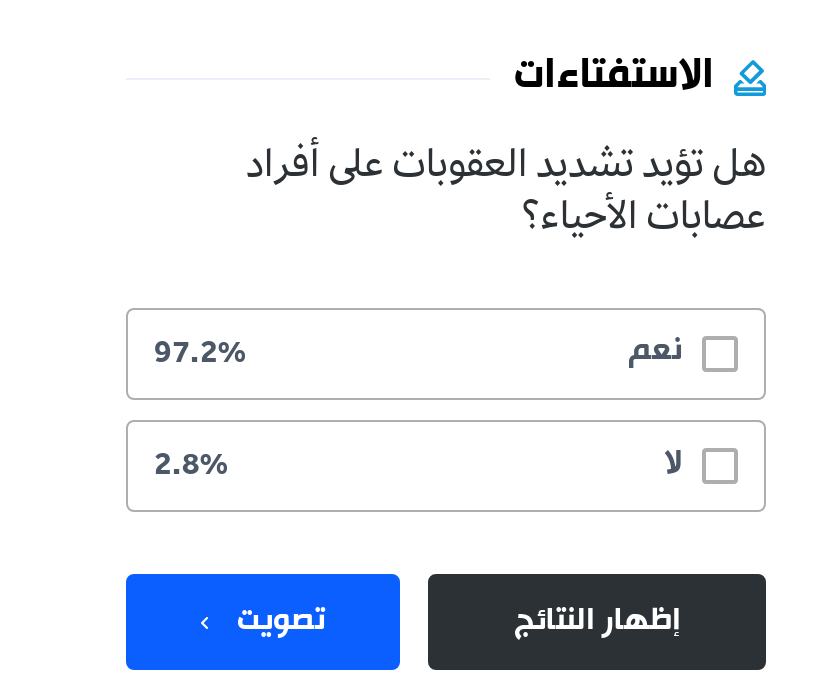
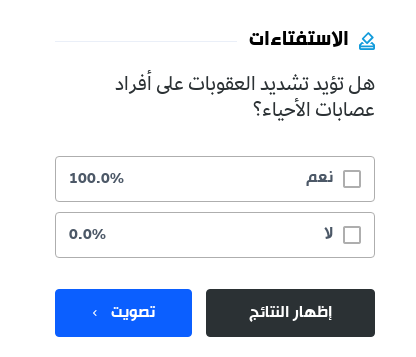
- 97.2%
+ 100.0%

- 2.8%
+ 0.0%
